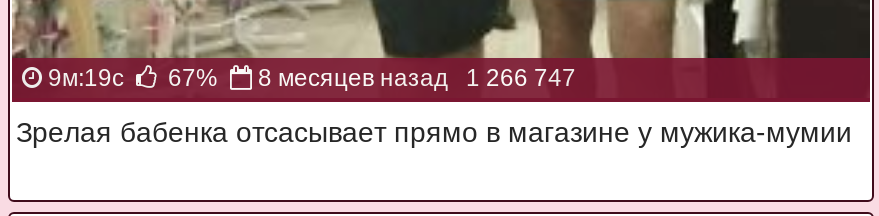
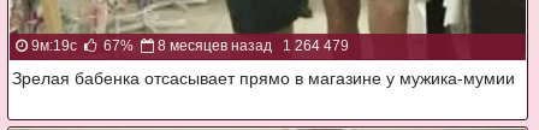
- 8 месяцев назад 1 266 747
+ 8 месяцев назад 1 264 479
